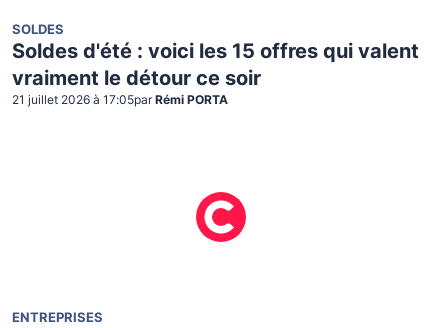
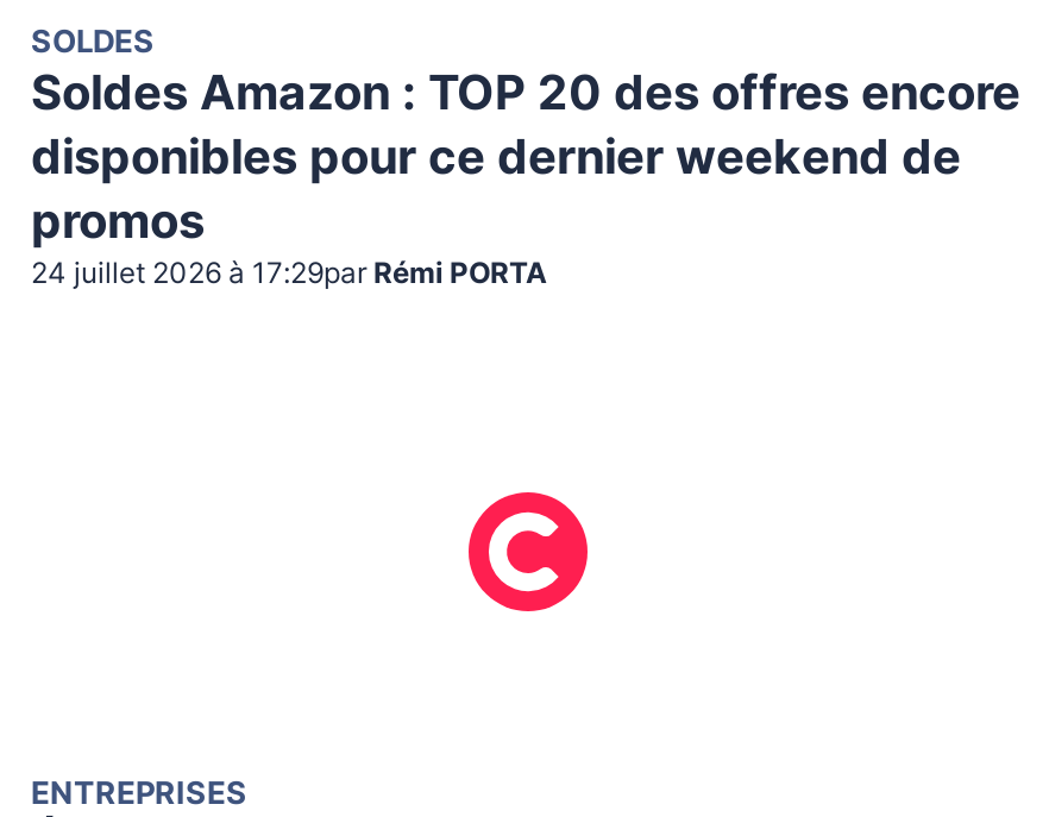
- Soldes d'été : voici les 15 offres qui valent
- vraiment le détour ce soir
- 21 juillet 2026 à 17:05par Rémi PORTA
+ Soldes Amazon : TOP 20 des offres encore
+ disponibles pour ce dernier weekend de
+ promos
+ 24 juillet 2026 à 17:29par Rémi PORTA
